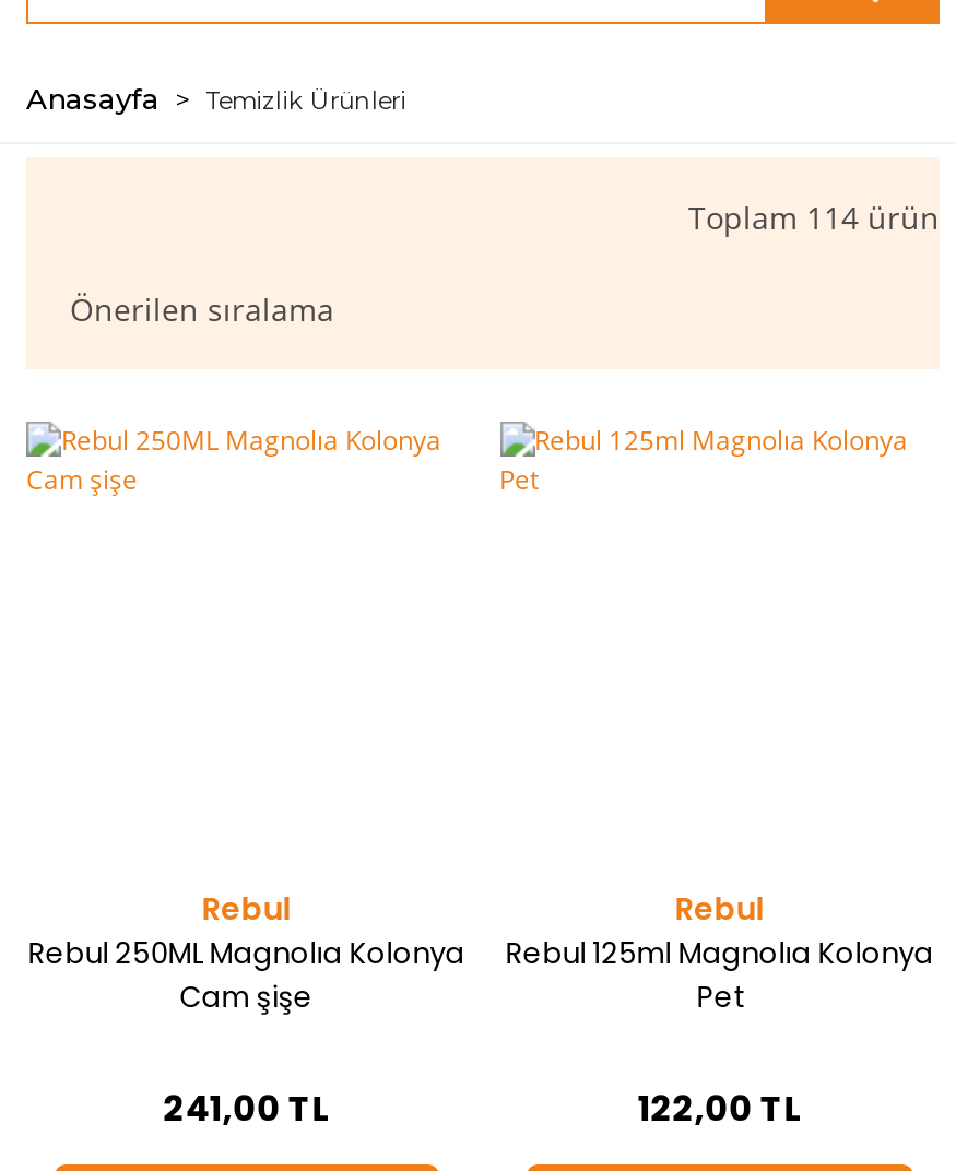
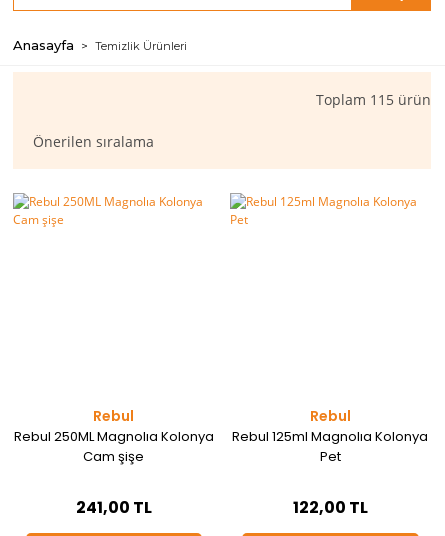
- Toplam 114 ürün
+ Toplam 115 ürün
